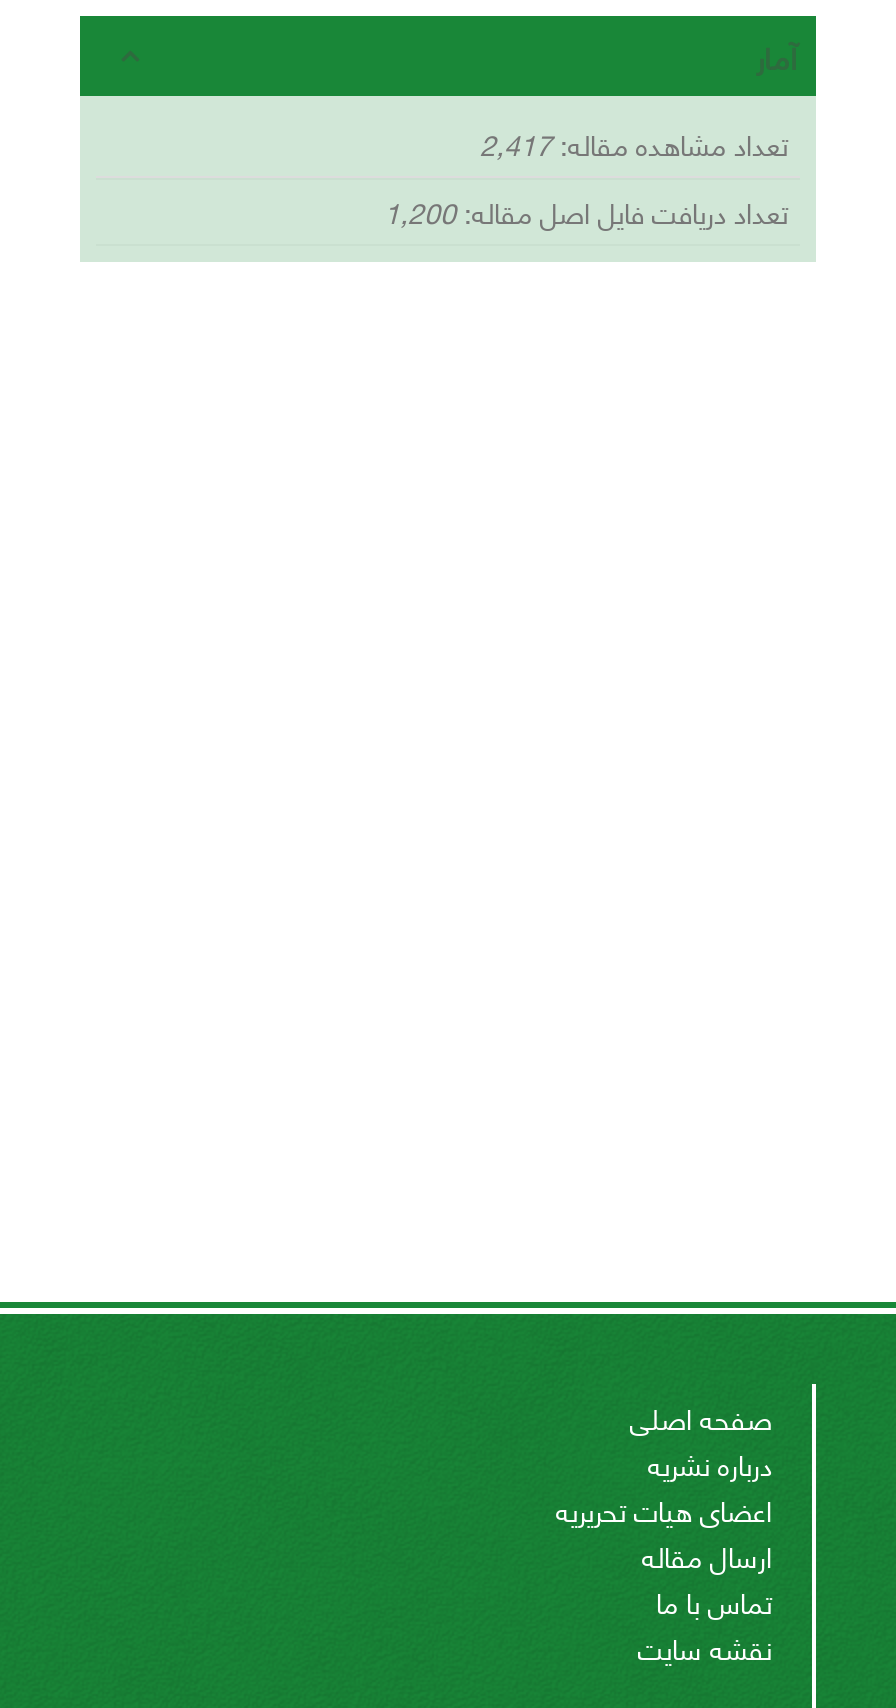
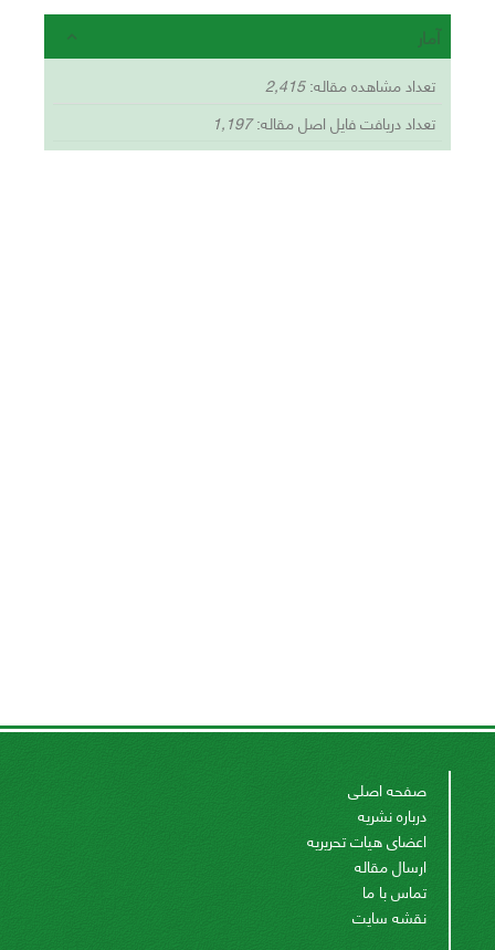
- تعداد مشاهده مقاله:2,417
+ تعداد مشاهده مقاله:2,415

- تعداد دریافت فایل اصل مقاله:1,200
+ تعداد دریافت فایل اصل مقاله:1,197
